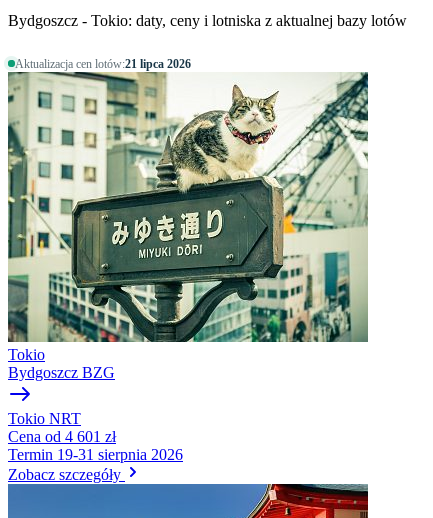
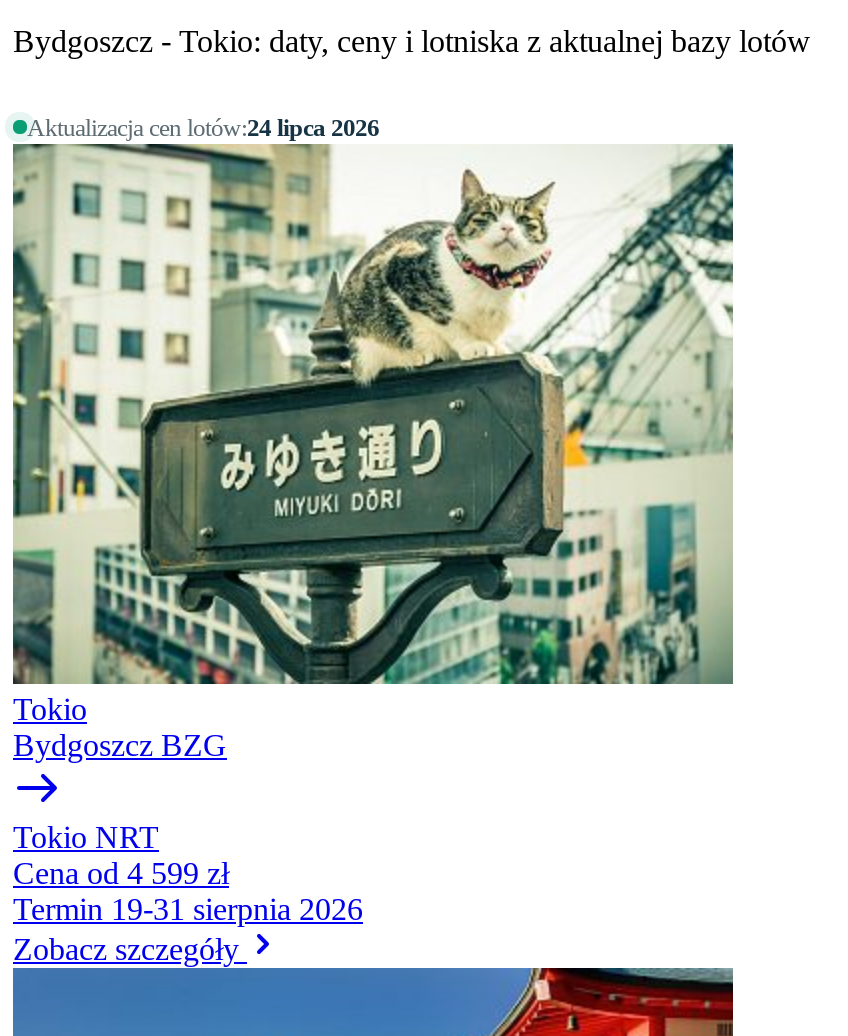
- Aktualizacja cen lotów:21 lipca 2026
+ Aktualizacja cen lotów:24 lipca 2026

- Cena od 4 601 zł
+ Cena od 4 599 zł
